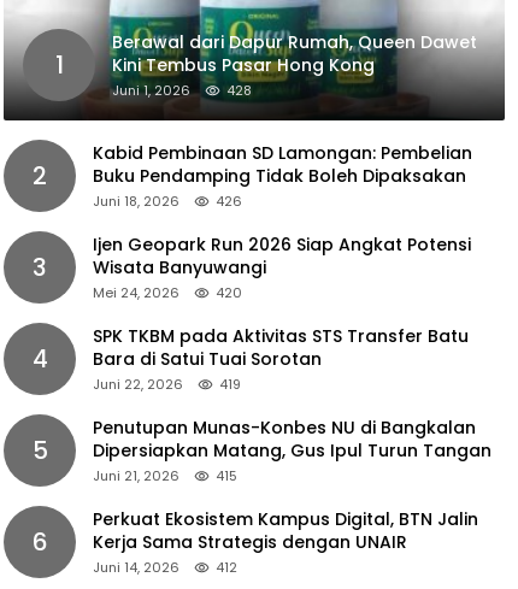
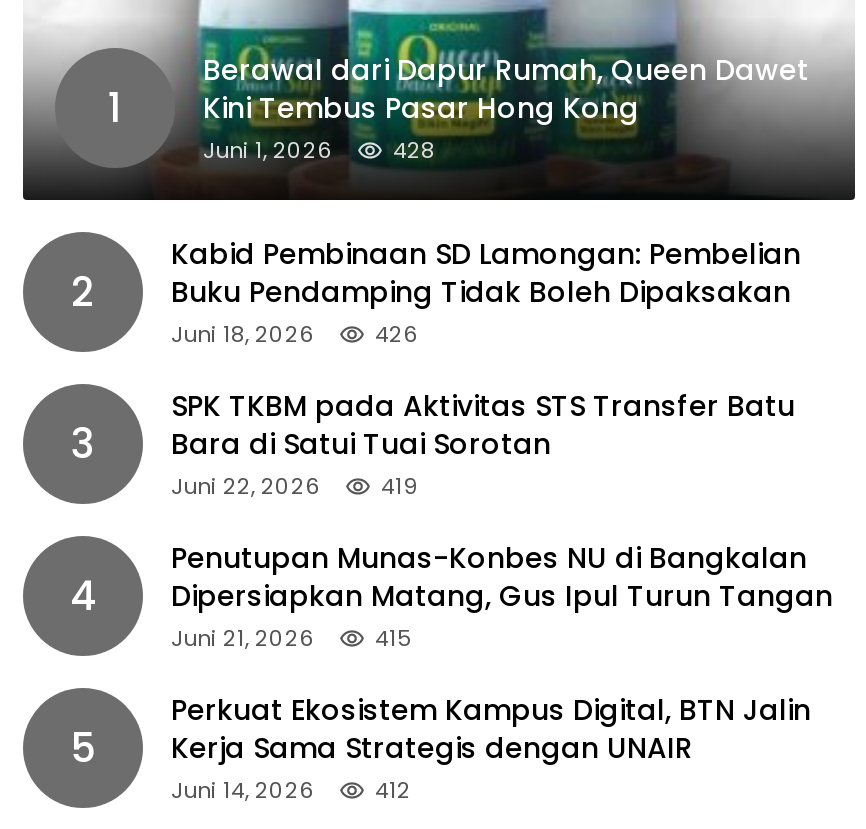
- Ijen Geopark Run 2026 Siap Angkat Potensi
- Wisata Banyuwangi
- Mei 24, 2026
- 420
- 4

- 5 Dipersiapkan Matang, Gus Ipul Turun Tangan
+ 4 Dipersiapkan Matang, Gus Ipul Turun Tangan

- 6 Kerja Sama Strategis dengan UNAIR
+ 5 Kerja Sama Strategis dengan UNAIR
